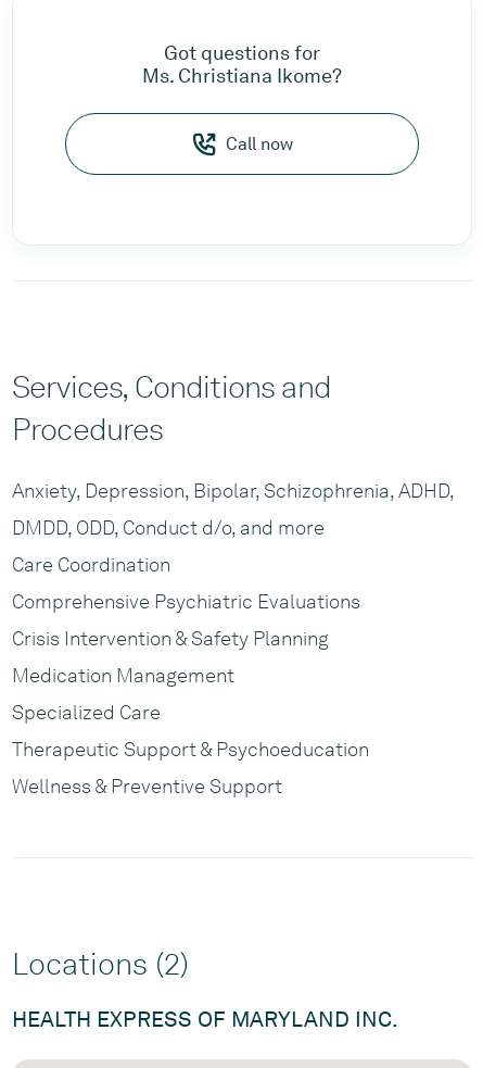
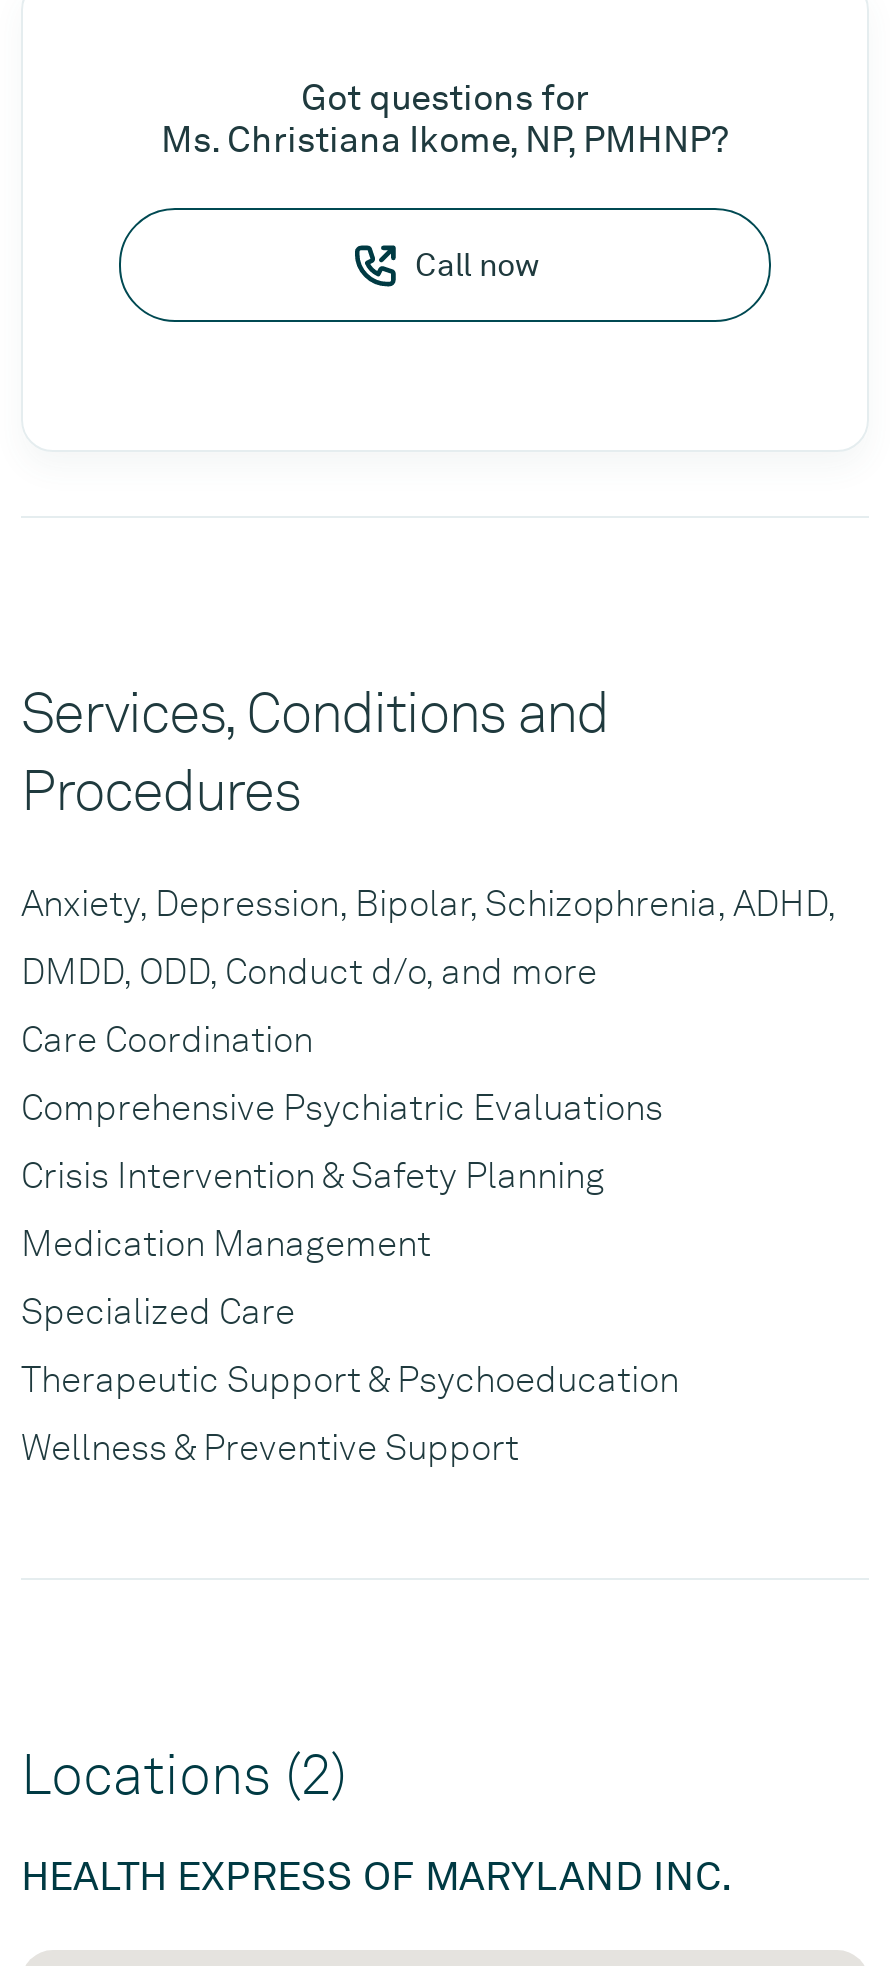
- Ms. Christiana Ikome?
+ Ms. Christiana Ikome, NP, PMHNP?
